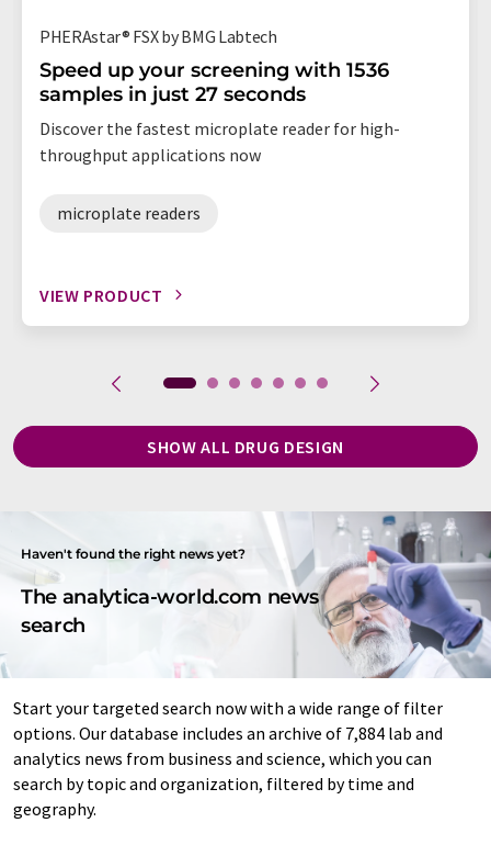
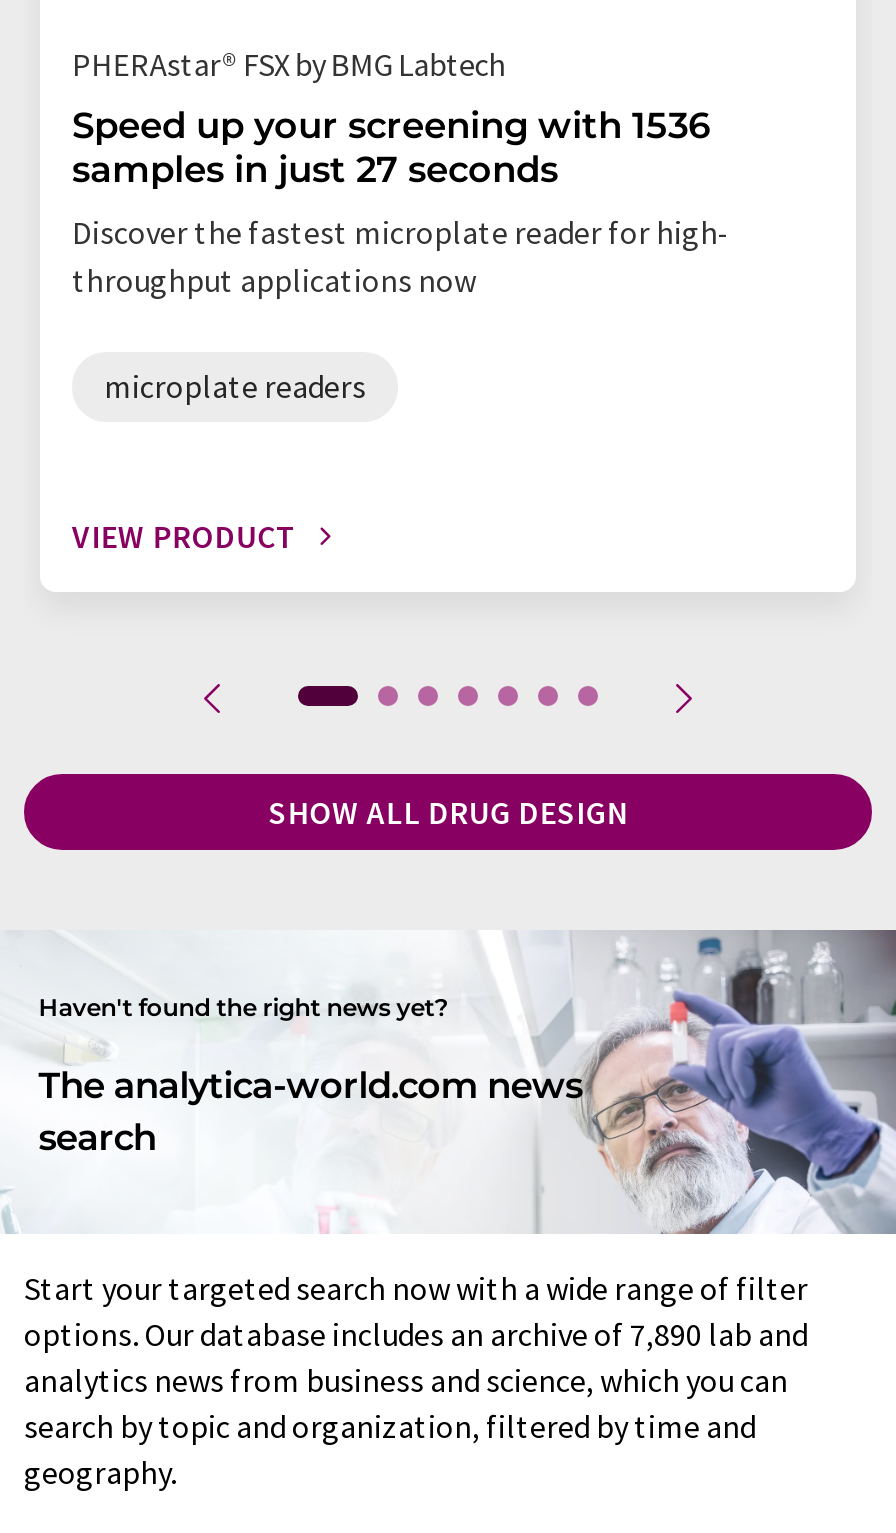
- options. Our database includes an archive of 7,884 lab and
+ options. Our database includes an archive of 7,890 lab and
